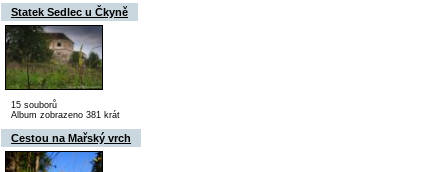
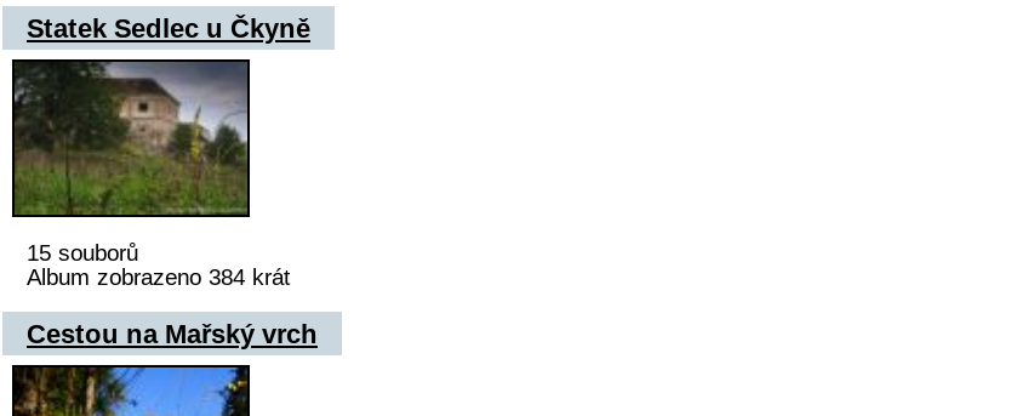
- Album zobrazeno 381 krát
+ Album zobrazeno 384 krát
